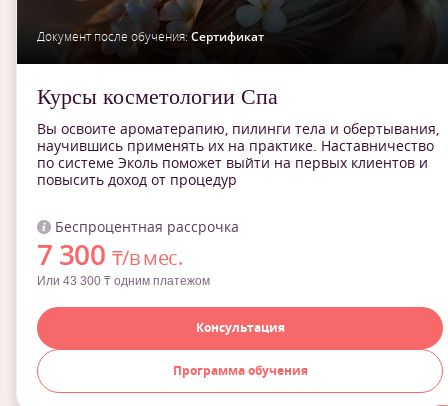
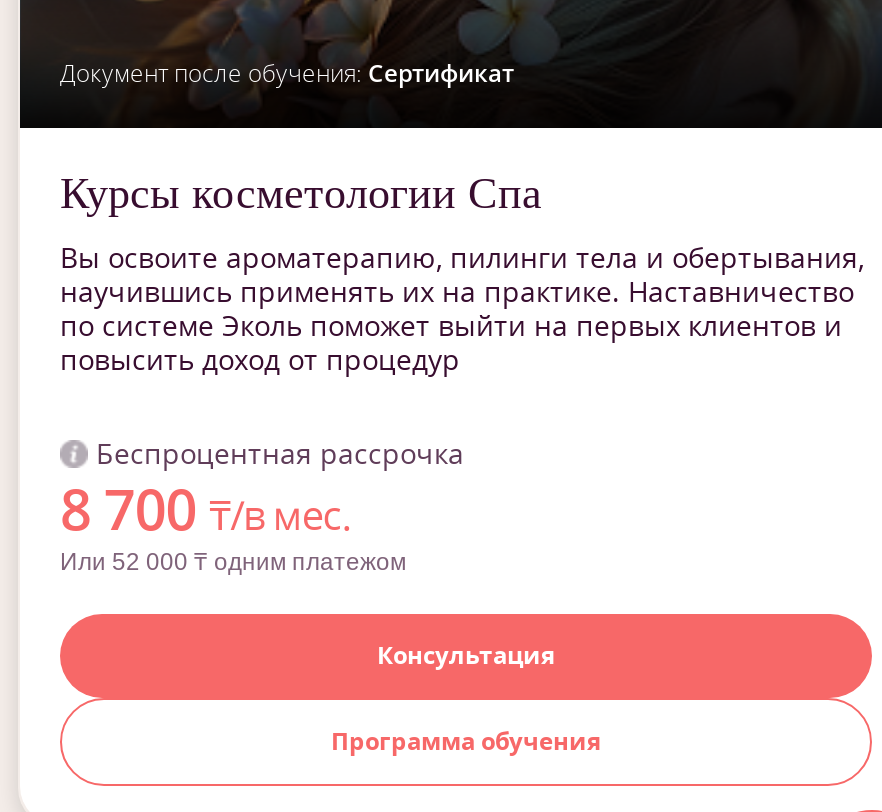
- 7 300 ₸/в мес.
+ 8 700 ₸/в мес.

- Или 43 300 ₸ одним платежом
+ Или 52 000 ₸ одним платежом
